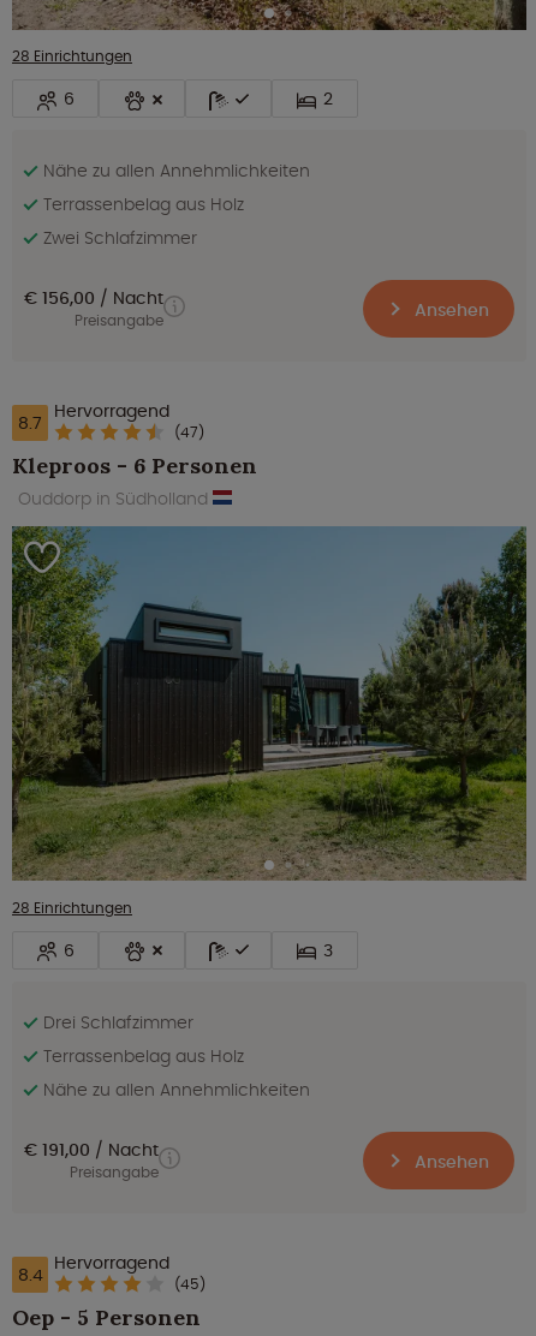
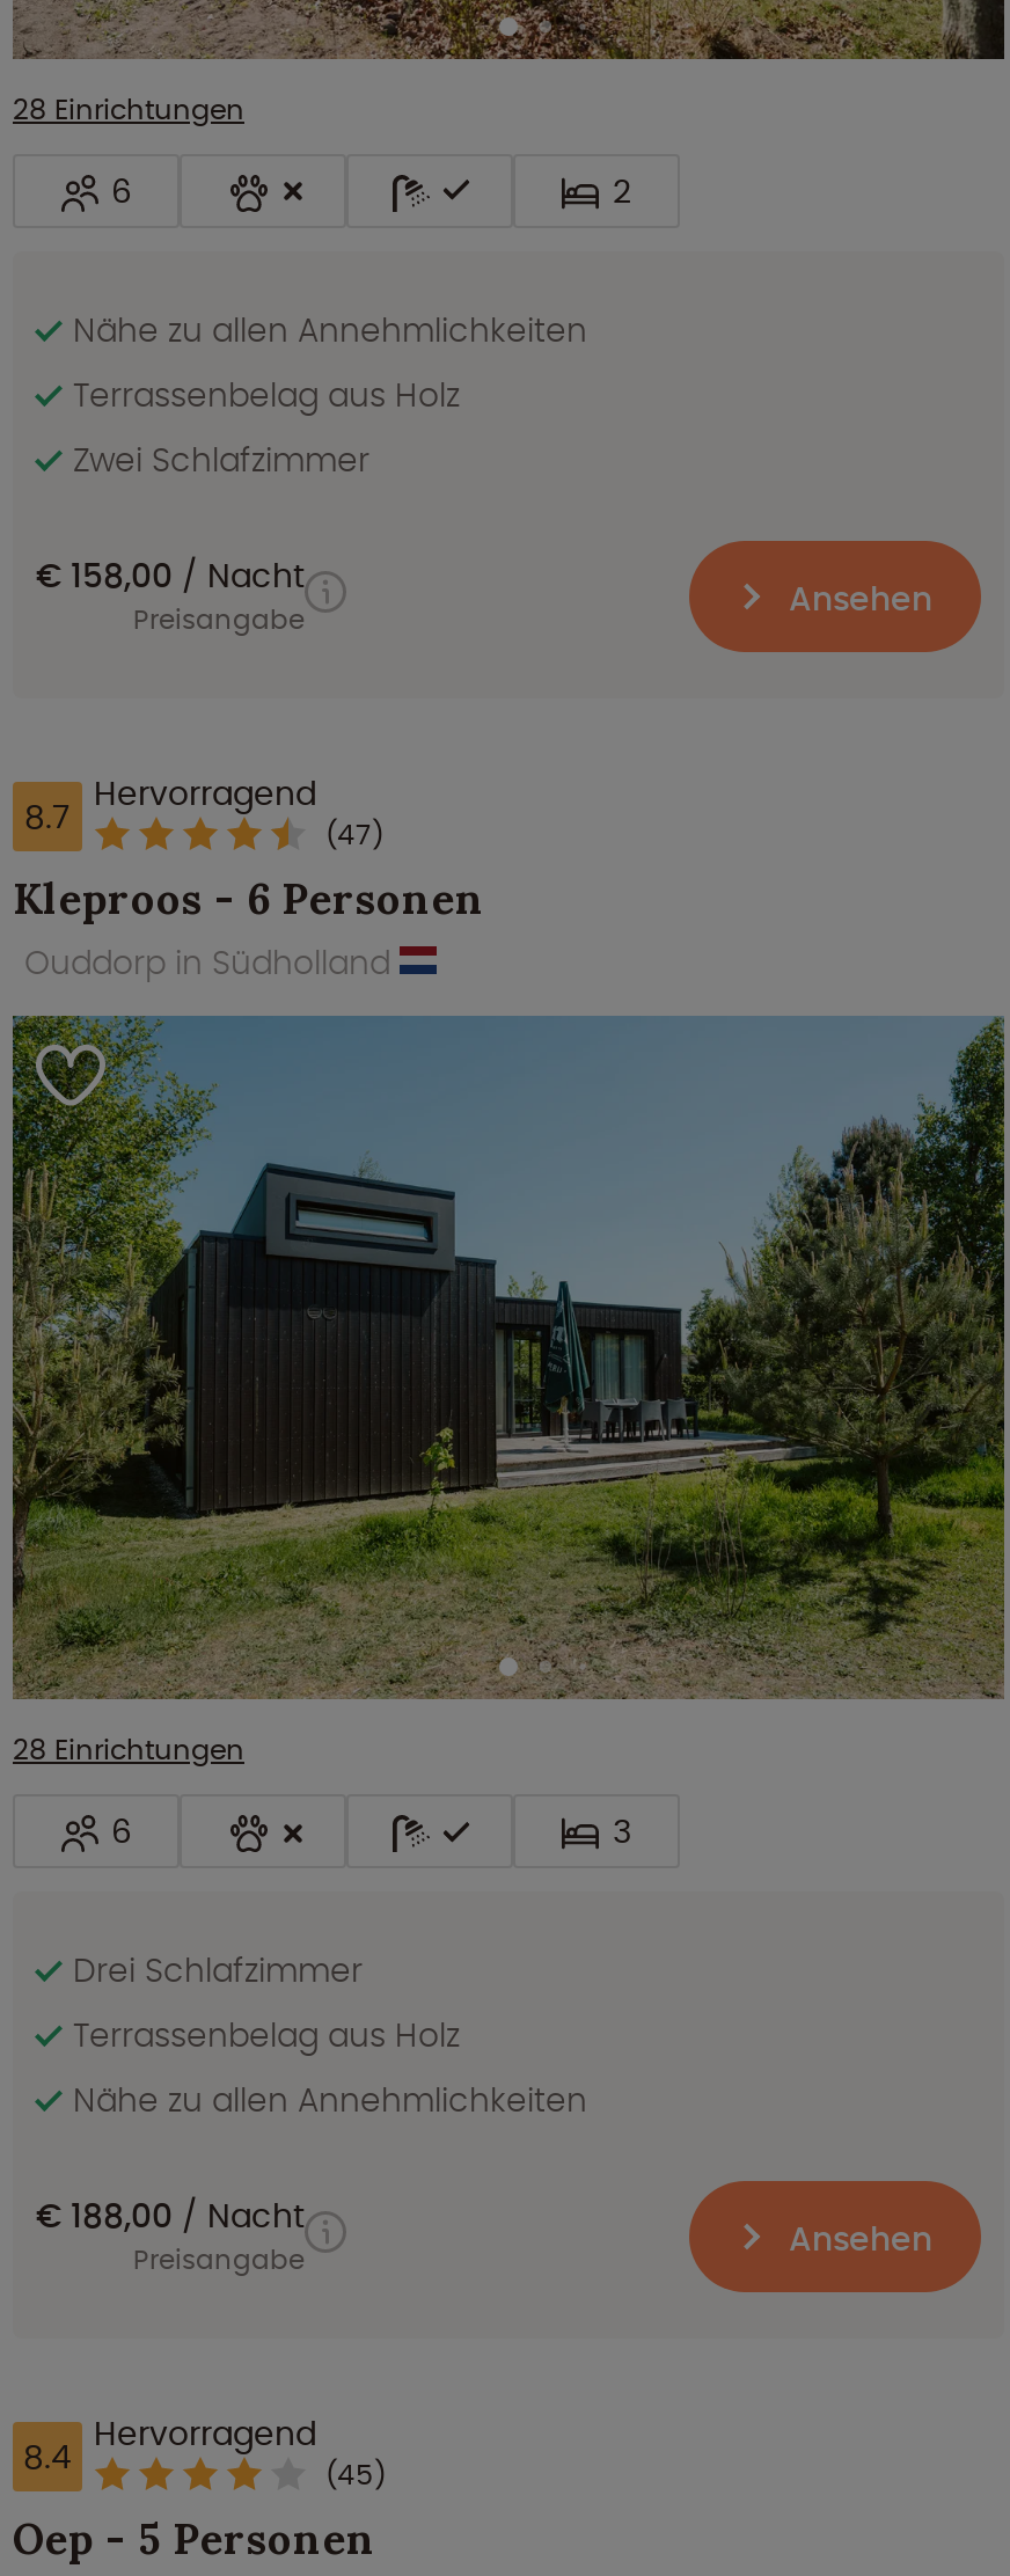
- € 156,00 Nacht
+ € 158,00 Nacht

- € 191,00 Nacht
+ € 188,00 Nacht
